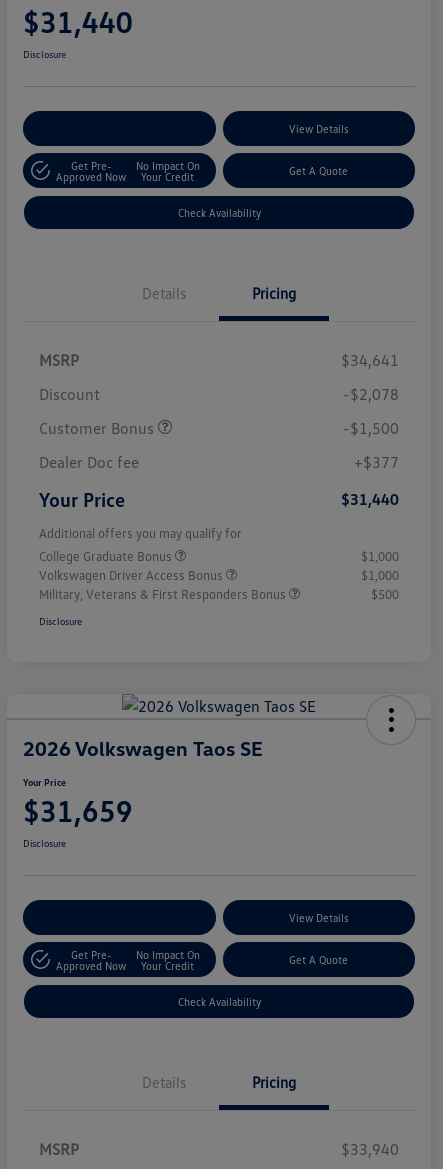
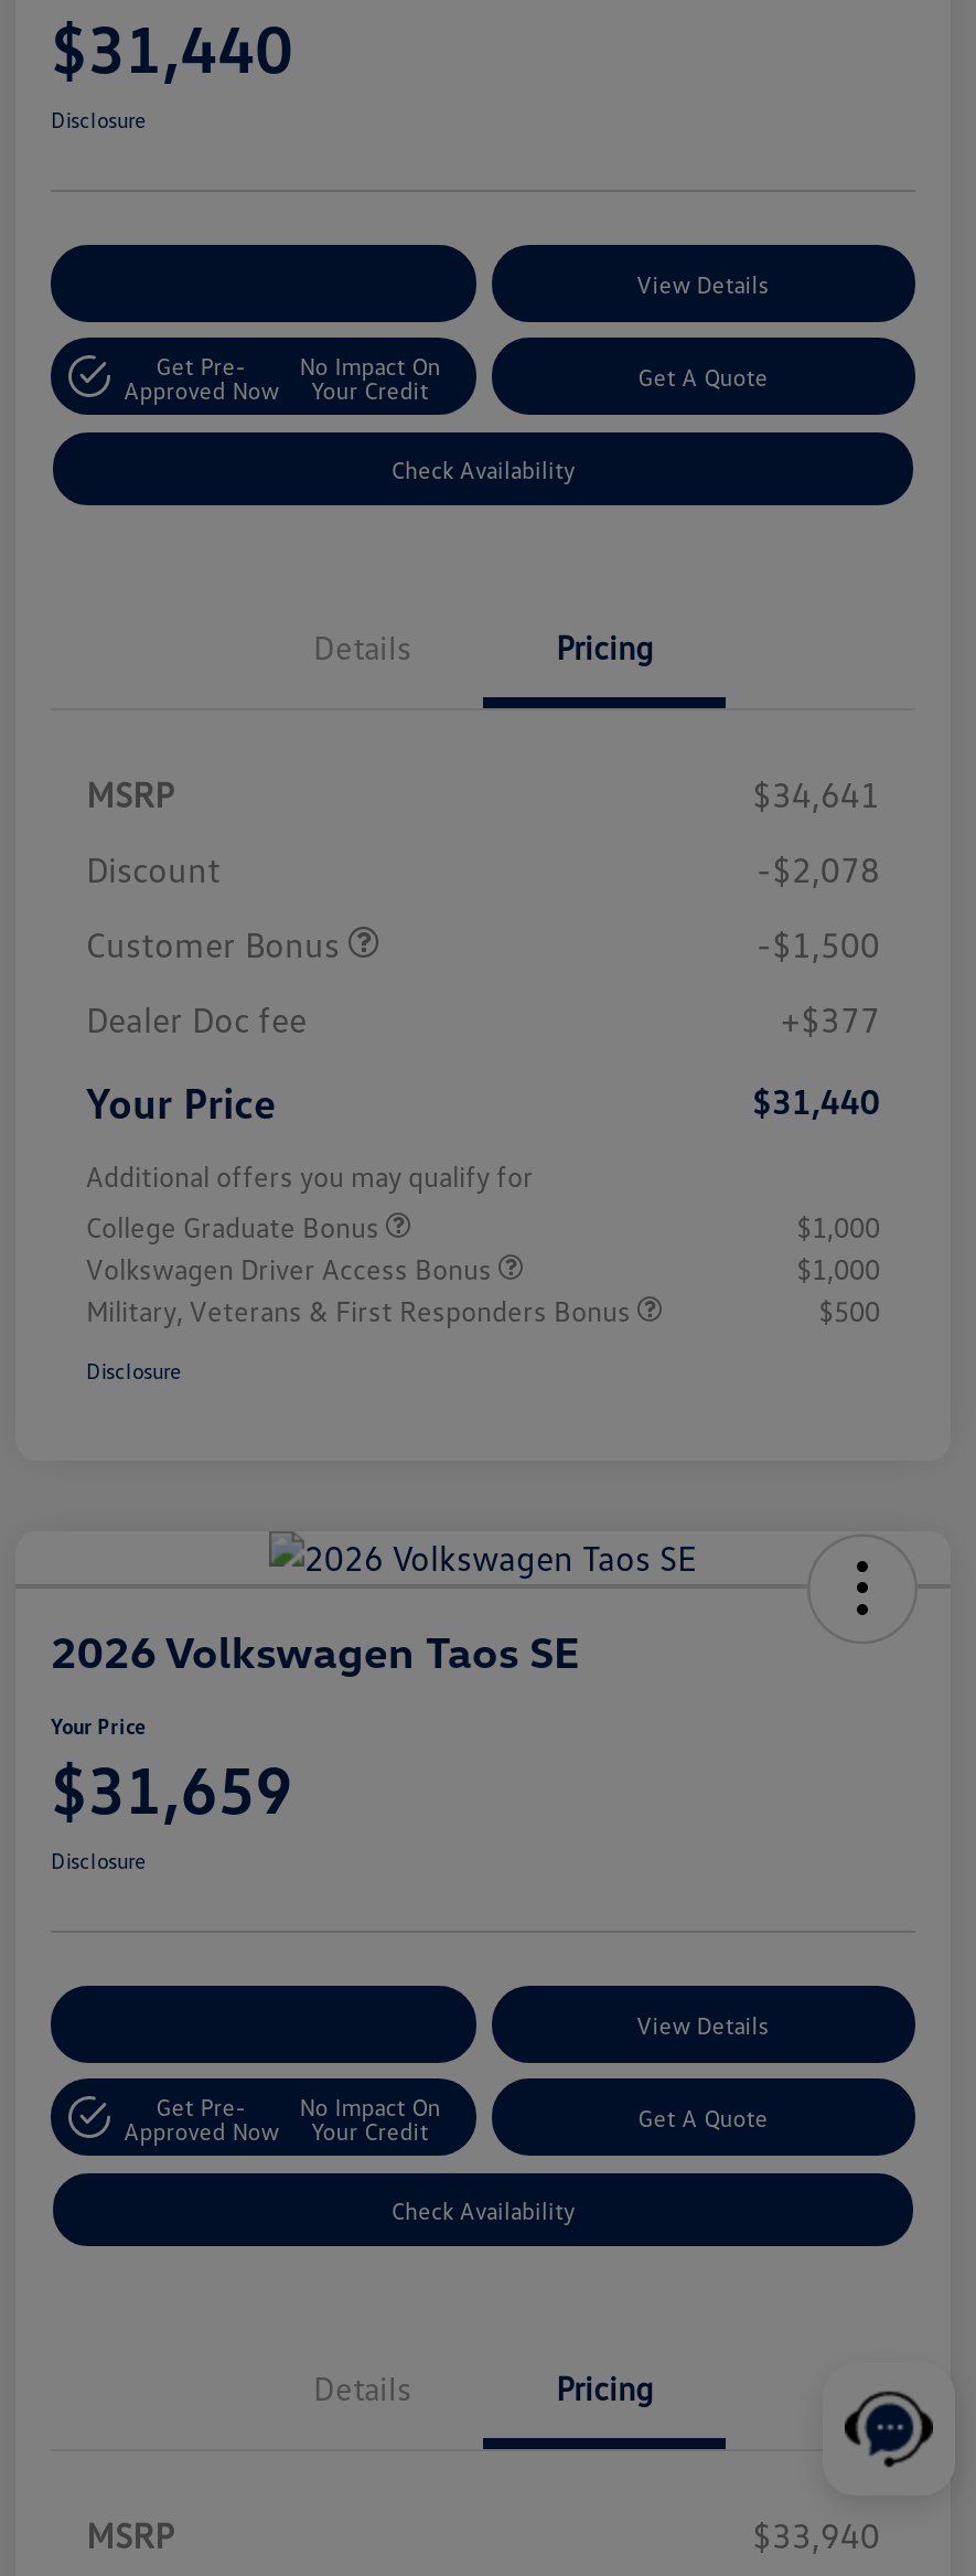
+ [image]
